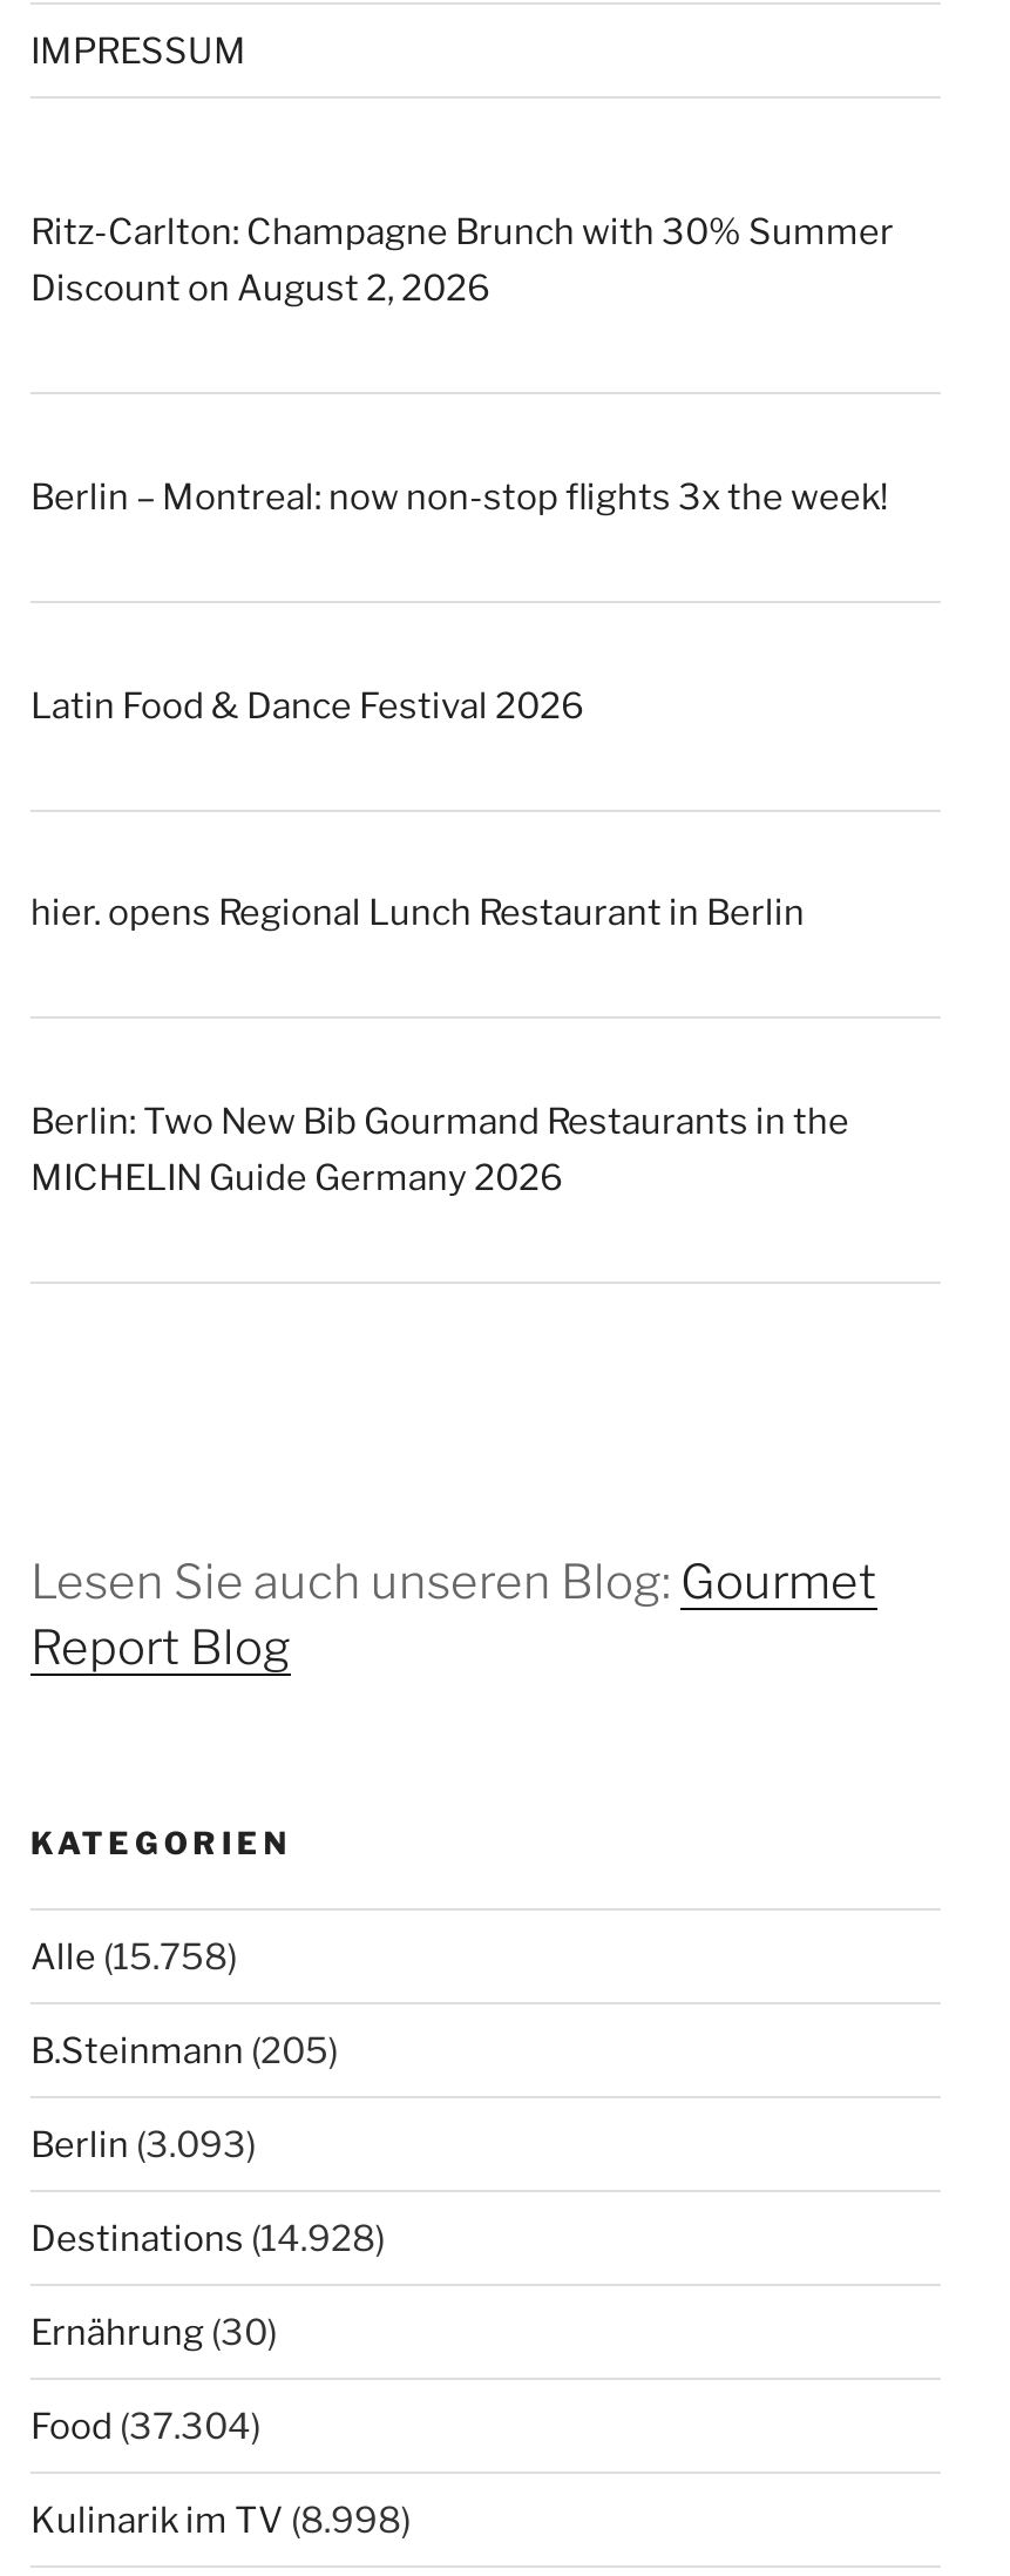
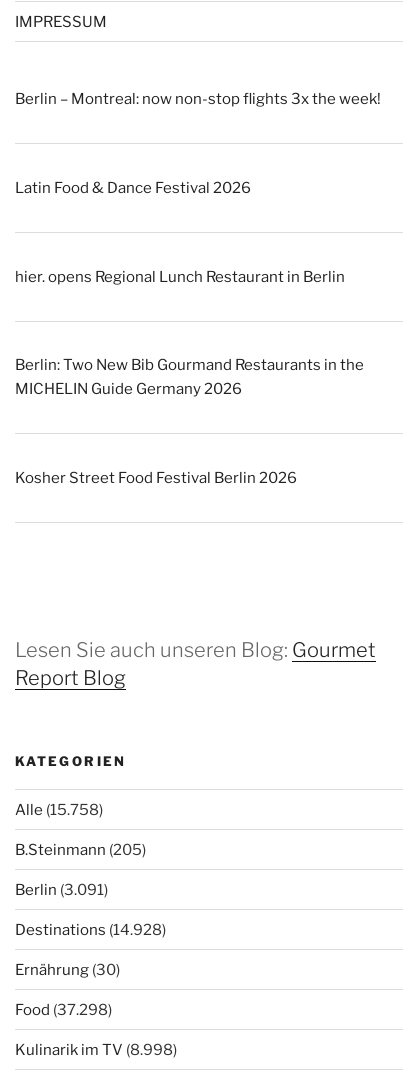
- Ritz-Carlton: Champagne Brunch with 30% Summer
- Discount on August 2, 2026

moved up: Berlin – Montreal: now non-stop flights 3x the week! | Latin Food & Dance Festival 2026 | hier. opens Regional Lunch Restaurant in Berlin | Berlin: Two New Bib Gourmand Restaurants in the | MICHELIN Guide Germany 2026

+ Kosher Street Food Festival Berlin 2026

- Berlin (3.093)
+ Berlin (3.091)

- Food (37.304)
+ Food (37.298)
